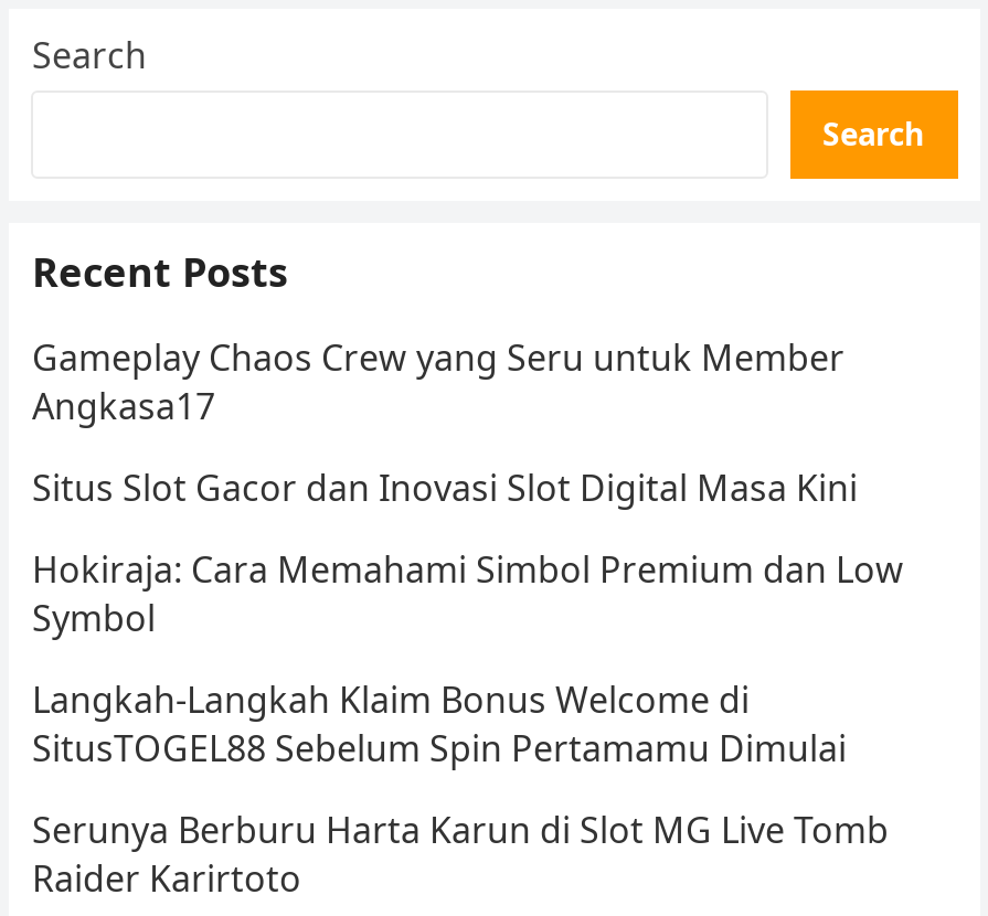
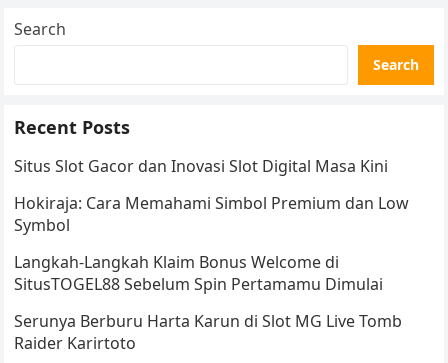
- Gameplay Chaos Crew yang Seru untuk Member
- Angkasa17
